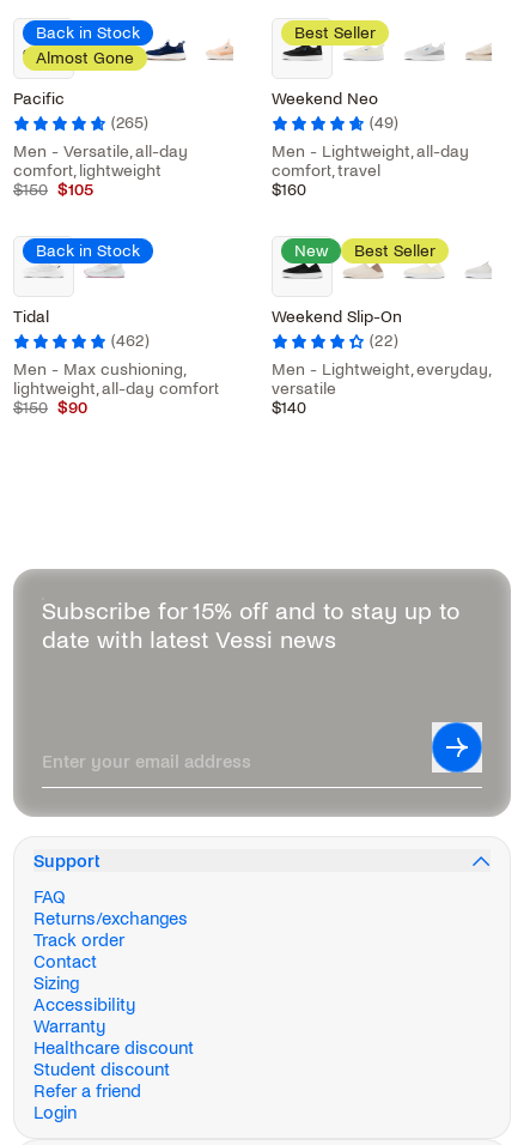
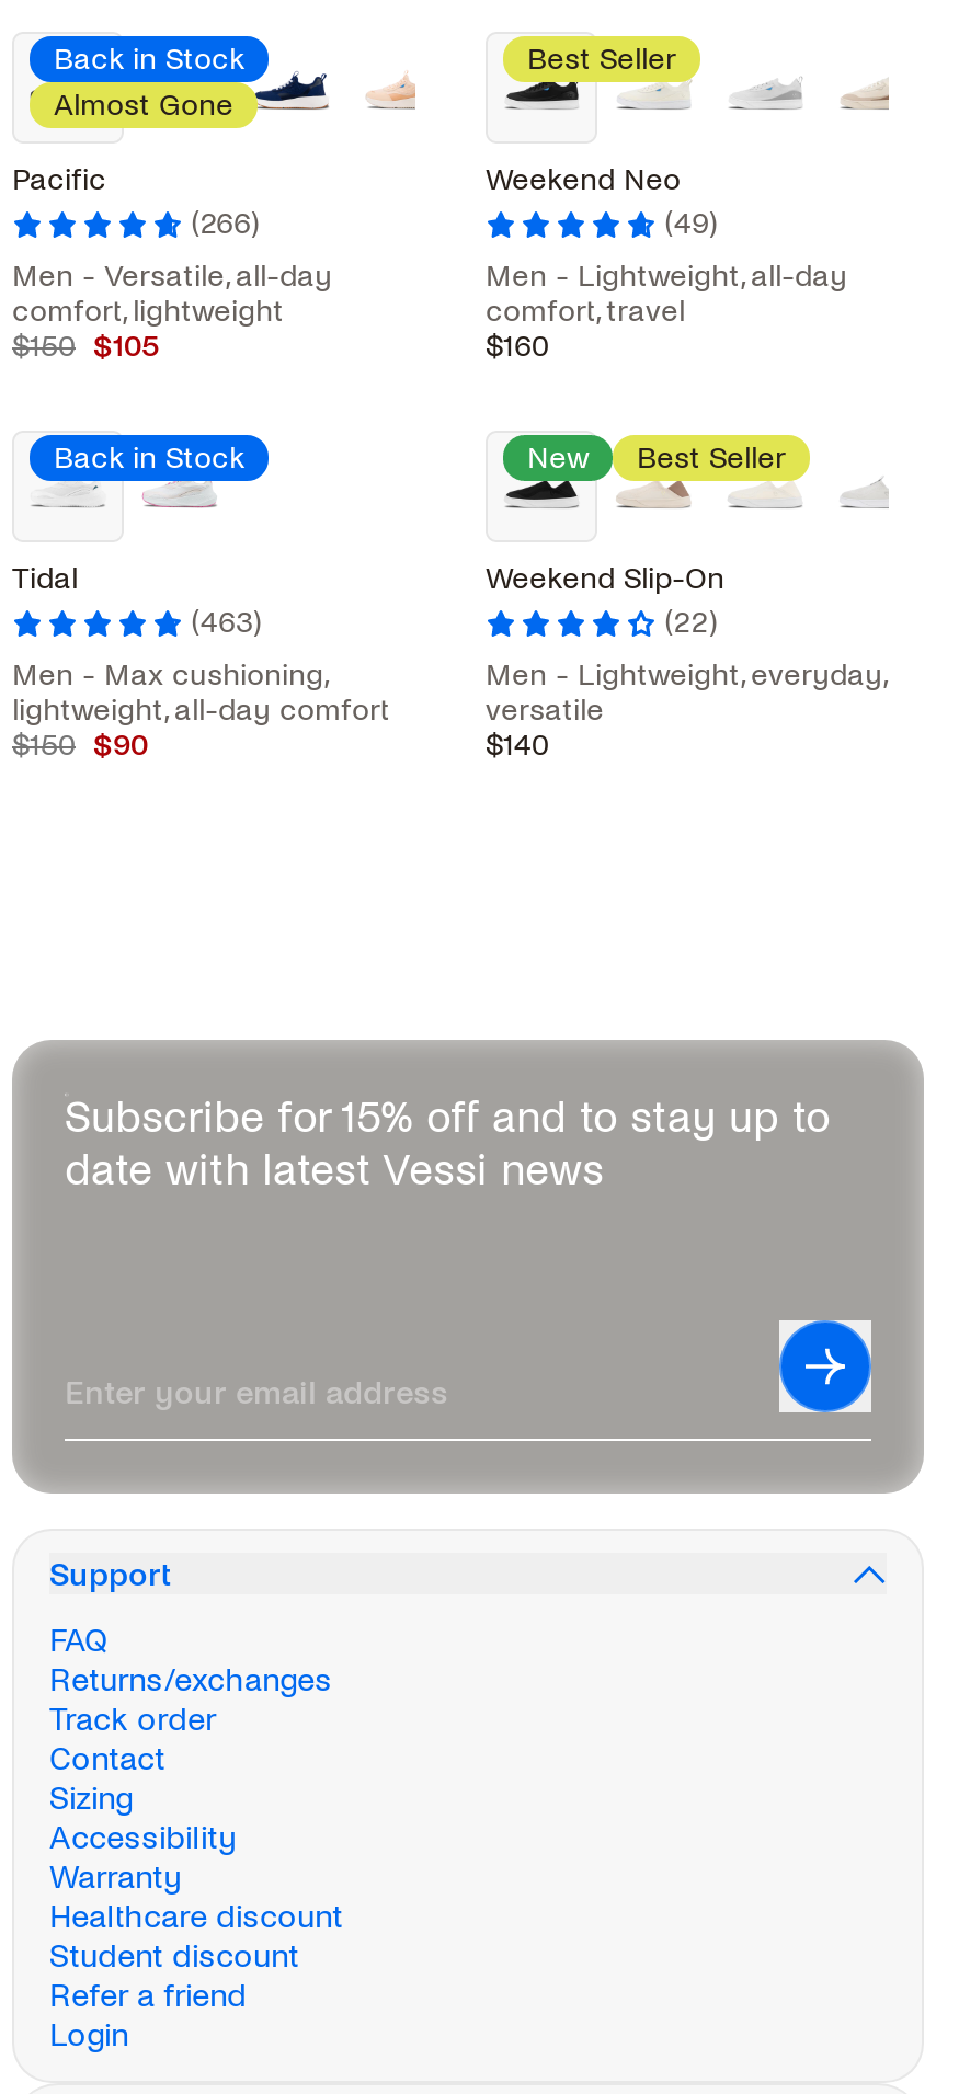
- (265)
+ (266)

- (462)
+ (463)
